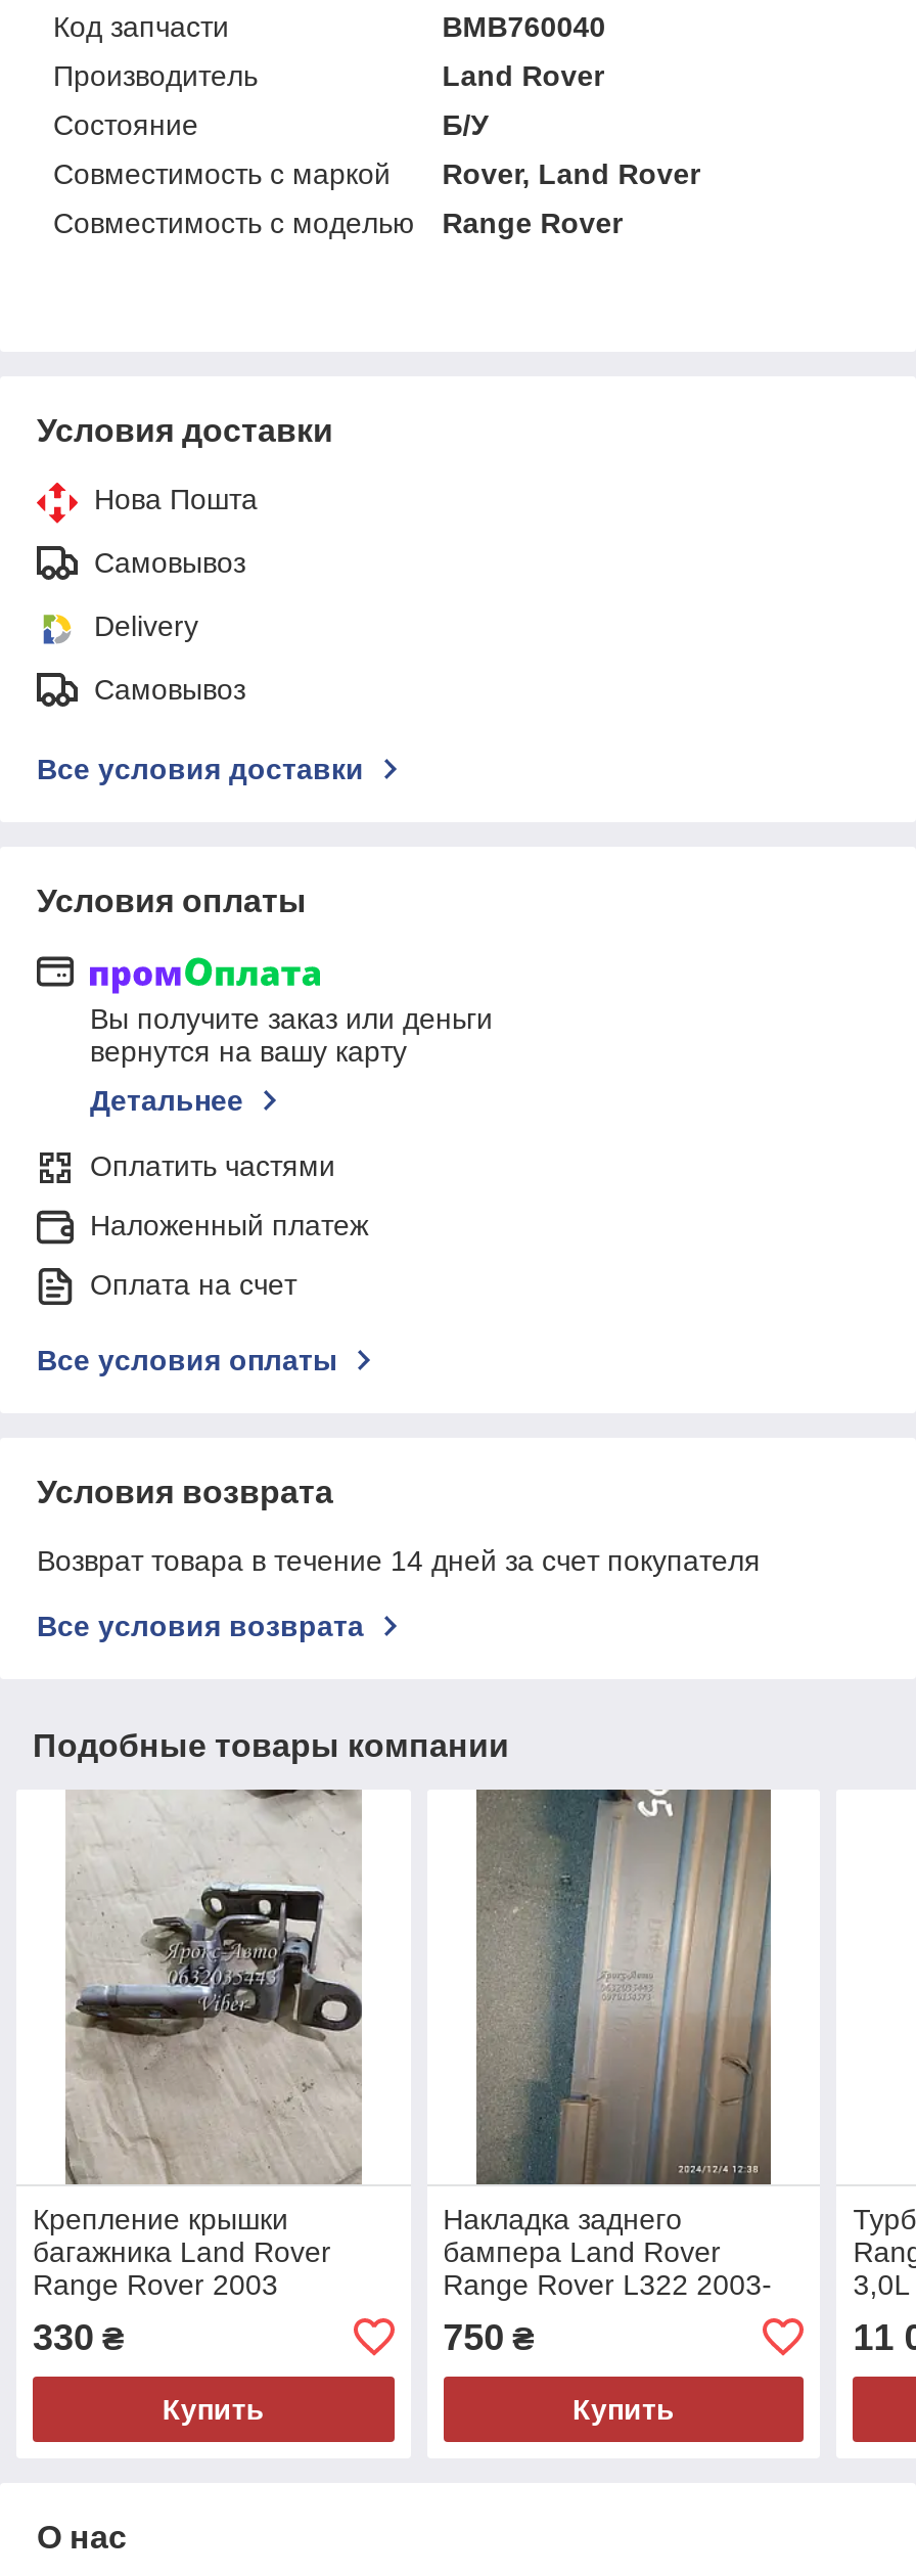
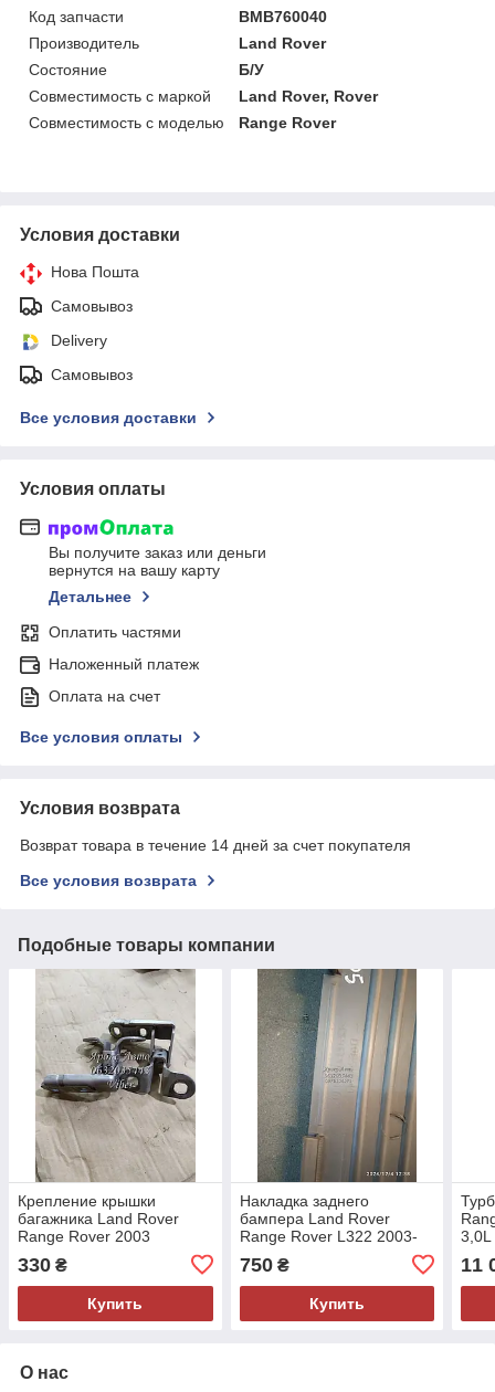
- Rover, Land Rover
+ Land Rover, Rover
